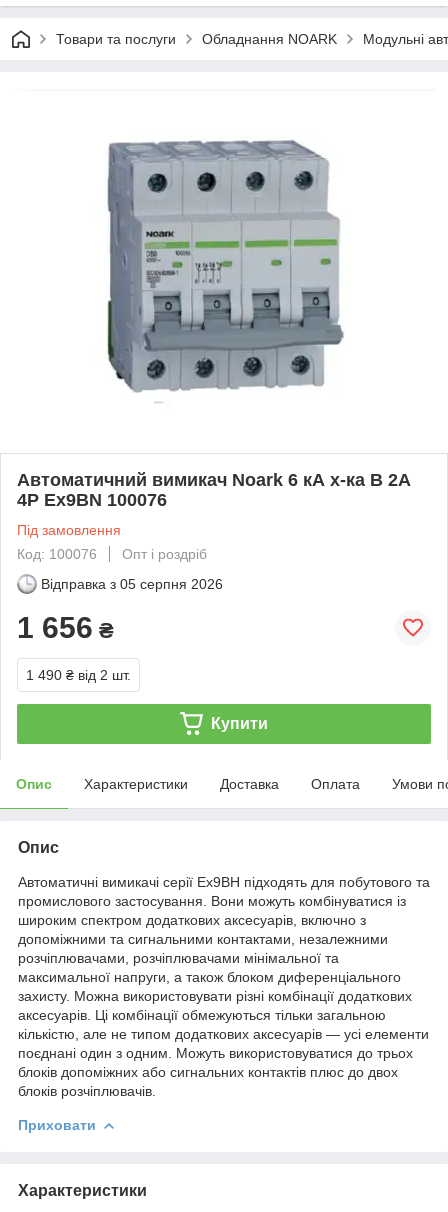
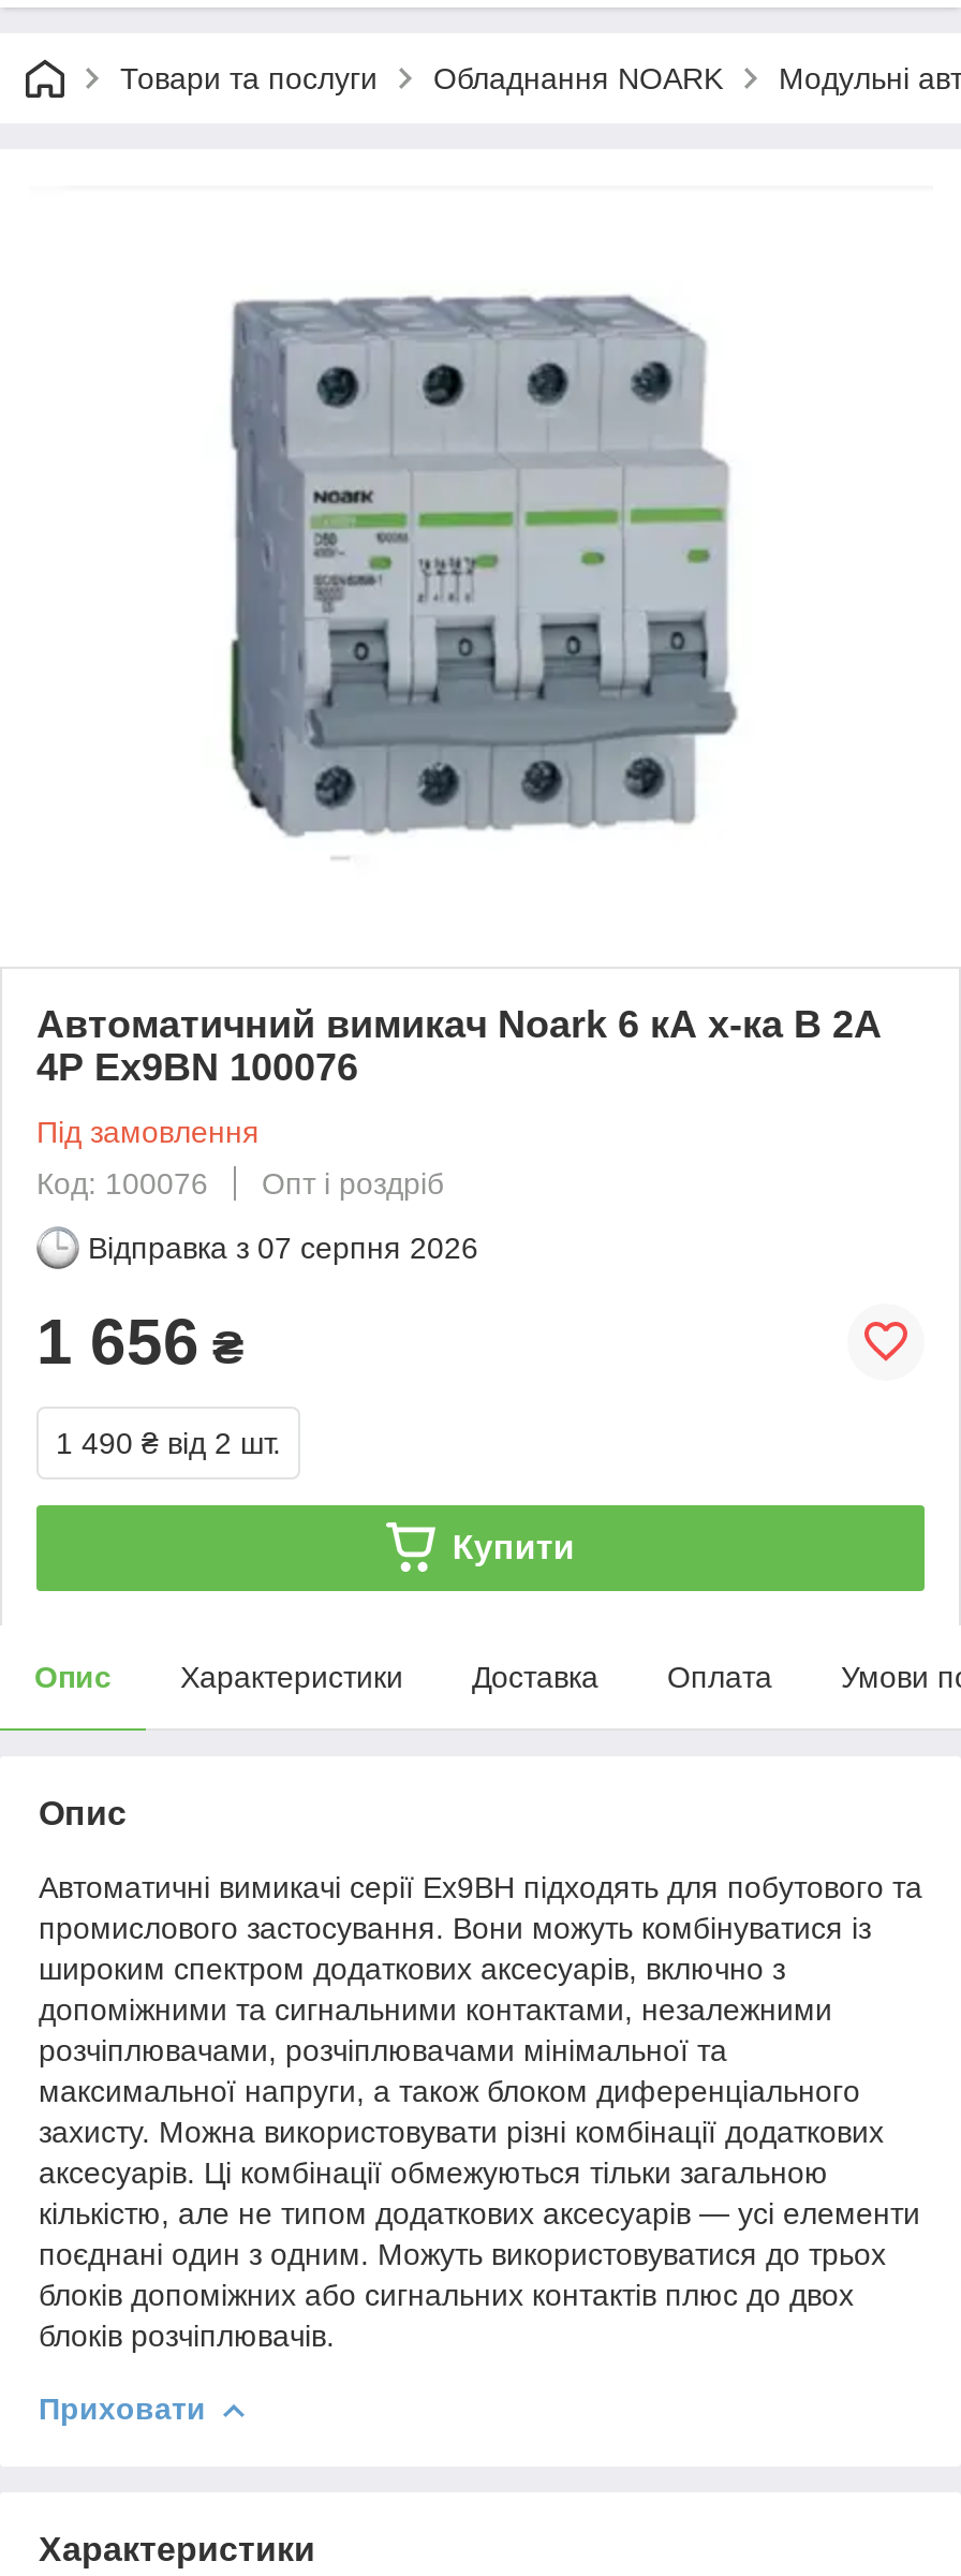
- Відправка з 05 серпня 2026
+ Відправка з 07 серпня 2026
